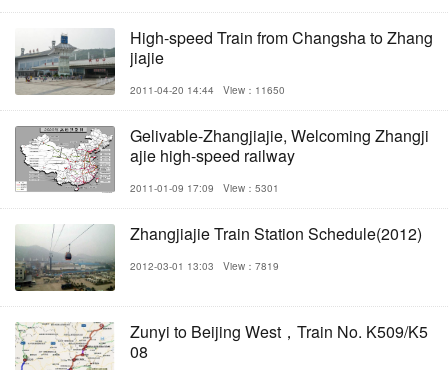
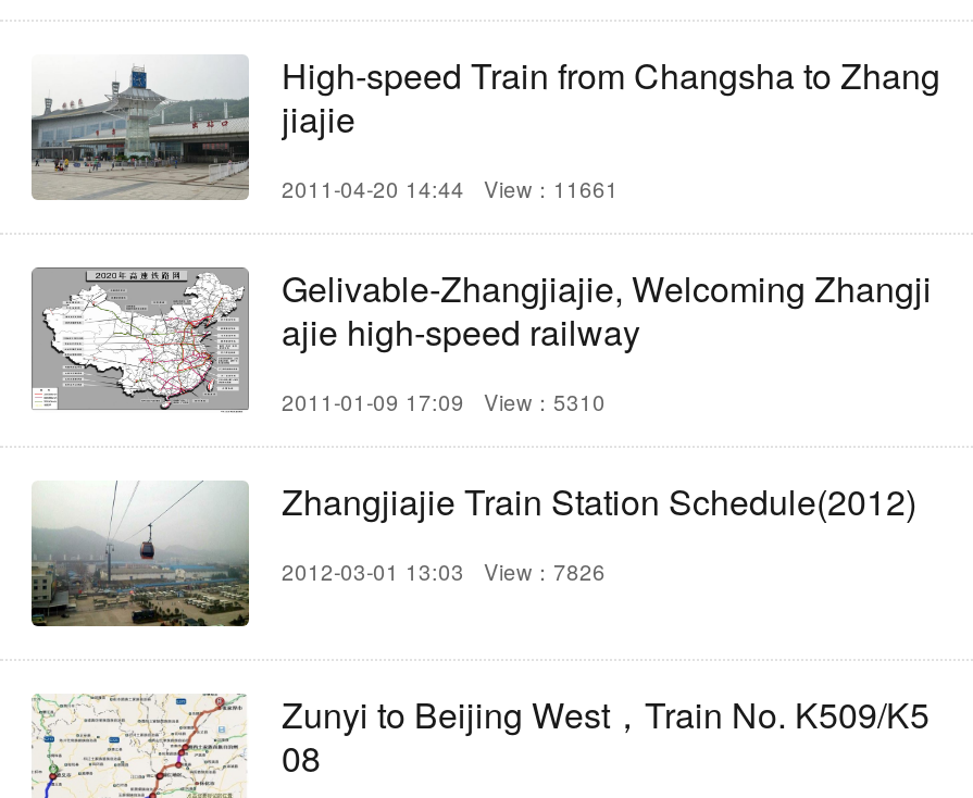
- 2011-04-20 14:44 View：11650
+ 2011-04-20 14:44 View：11661

- 2011-01-09 17:09 View：5301
+ 2011-01-09 17:09 View：5310

- 2012-03-01 13:03 View：7819
+ 2012-03-01 13:03 View：7826
